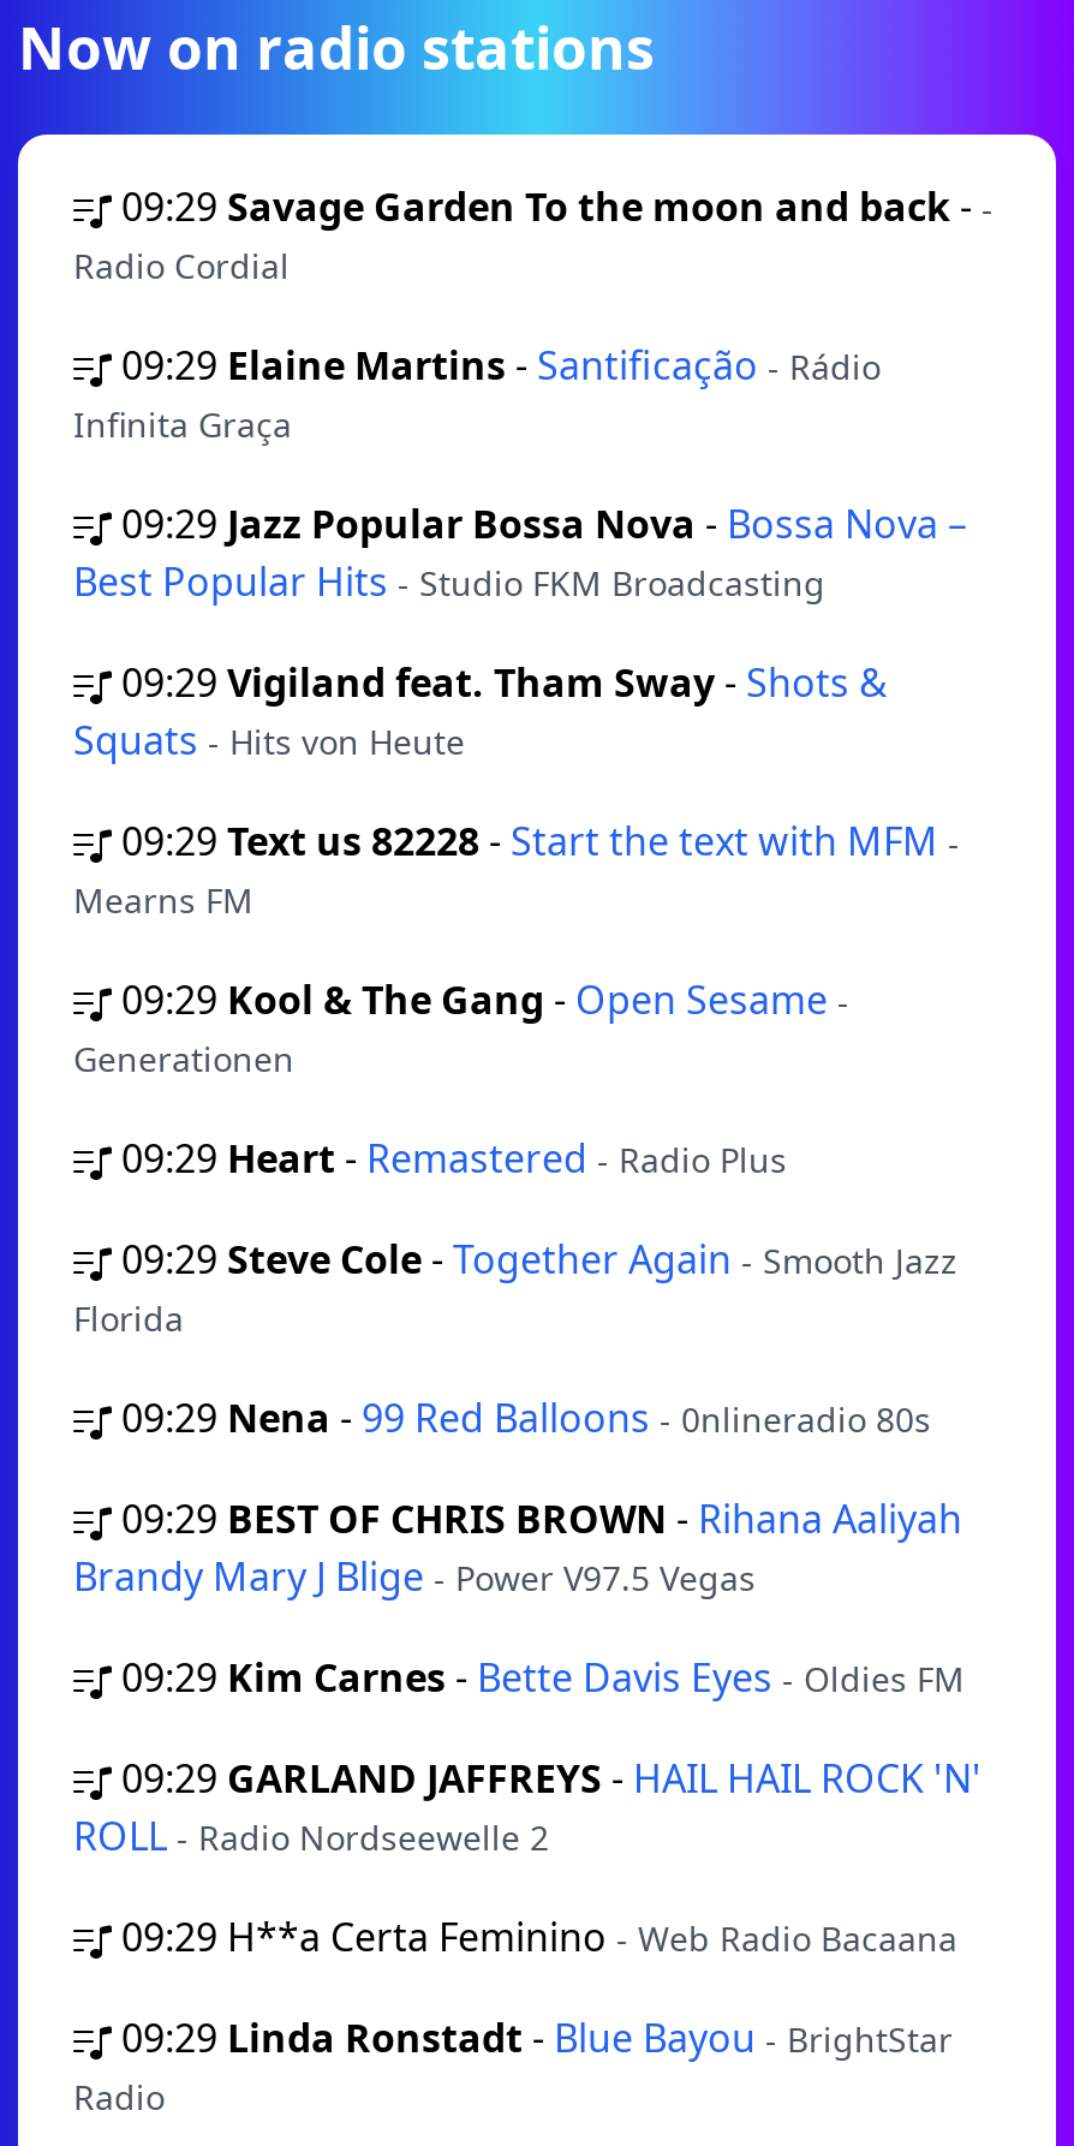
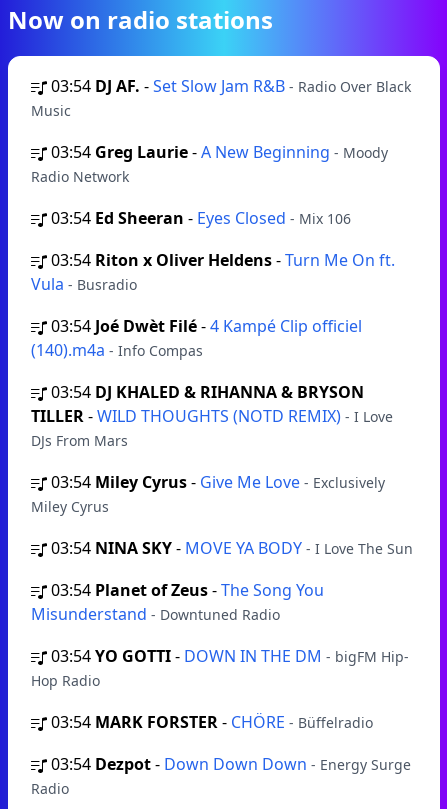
- 09:29 Savage Garden To the moon and back - -
- Radio Cordial
- 09:29 Elaine Martins - Santificação - Rádio
- Infinita Graça
- 09:29 Jazz Popular Bossa Nova - Bossa Nova –
- Best Popular Hits - Studio FKM Broadcasting
- 09:29 Vigiland feat. Tham Sway - Shots &
- Squats - Hits von Heute
- 09:29 Text us 82228 - Start the text with MFM -
- Mearns FM
- 09:29 Kool & The Gang - Open Sesame -
- Generationen
- 09:29 Heart - Remastered - Radio Plus
- 09:29 Steve Cole - Together Again - Smooth Jazz
- Florida
- 09:29 Nena - 99 Red Balloons - 0nlineradio 80s
- 09:29 BEST OF CHRIS BROWN - Rihana Aaliyah
- Brandy Mary J Blige - Power V97.5 Vegas
- 09:29 Kim Carnes - Bette Davis Eyes - Oldies FM
- 09:29 GARLAND JAFFREYS - HAIL HAIL ROCK 'N'
- ROLL - Radio Nordseewelle 2
- 09:29 H**a Certa Feminino - Web Radio Bacaana
- 09:29 Linda Ronstadt - Blue Bayou - BrightStar
+ 03:54 DJ AF. - Set Slow Jam R&B - Radio Over Black
+ Music
+ 03:54 Greg Laurie - A New Beginning - Moody
+ Radio Network
+ 03:54 Ed Sheeran - Eyes Closed - Mix 106
+ 03:54 Riton x Oliver Heldens - Turn Me On ft.
+ Vula - Busradio
+ 03:54 Joé Dwèt Filé - 4 Kampé Clip officiel
+ (140).m4a - Info Compas
+ 03:54 DJ KHALED & RIHANNA & BRYSON
+ TILLER - WILD THOUGHTS (NOTD REMIX) - I Love
+ DJs From Mars
+ 03:54 Miley Cyrus - Give Me Love - Exclusively
+ Miley Cyrus
+ 03:54 NINA SKY - MOVE YA BODY - I Love The Sun
+ 03:54 Planet of Zeus - The Song You
+ Misunderstand - Downtuned Radio
+ 03:54 YO GOTTI - DOWN IN THE DM - bigFM Hip-
+ Hop Radio
+ 03:54 MARK FORSTER - CHÖRE - Büffelradio
+ 03:54 Dezpot - Down Down Down - Energy Surge
